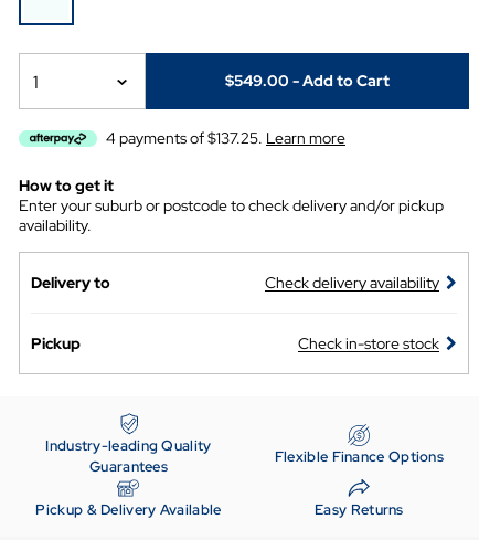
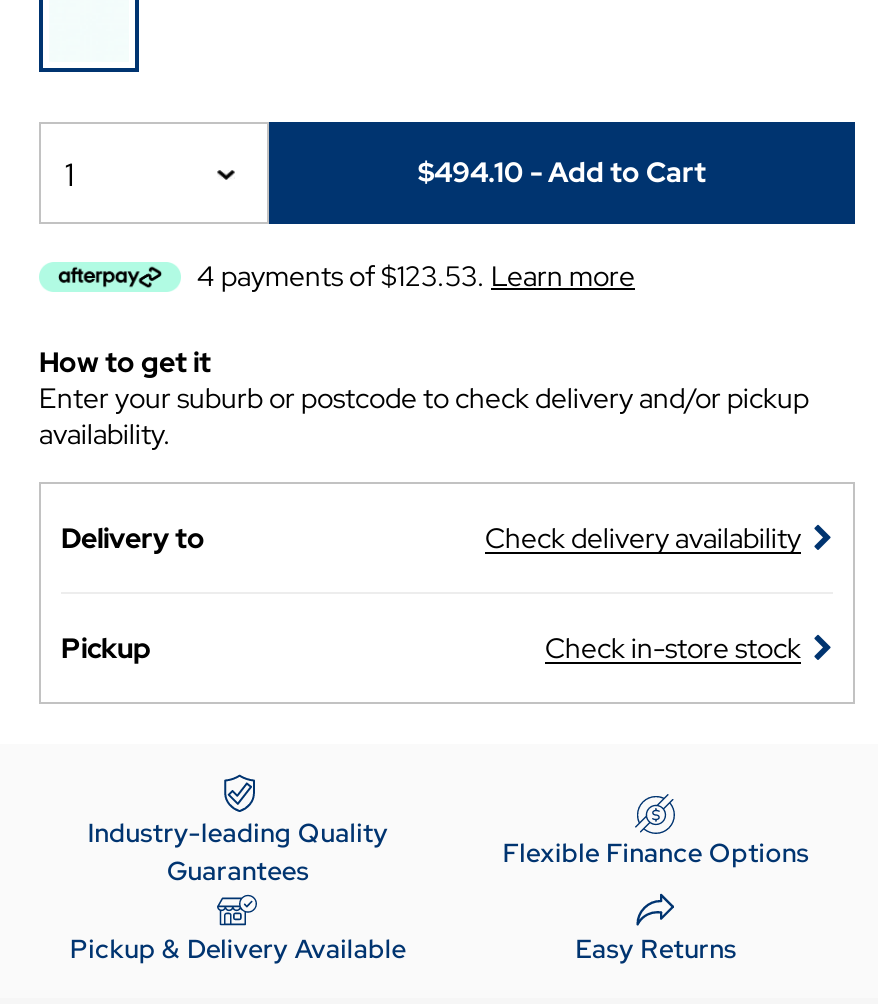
- $549.00 - Add to Cart
+ $494.10 - Add to Cart

- 4 payments of $137.25. Learn more
+ 4 payments of $123.53. Learn more
